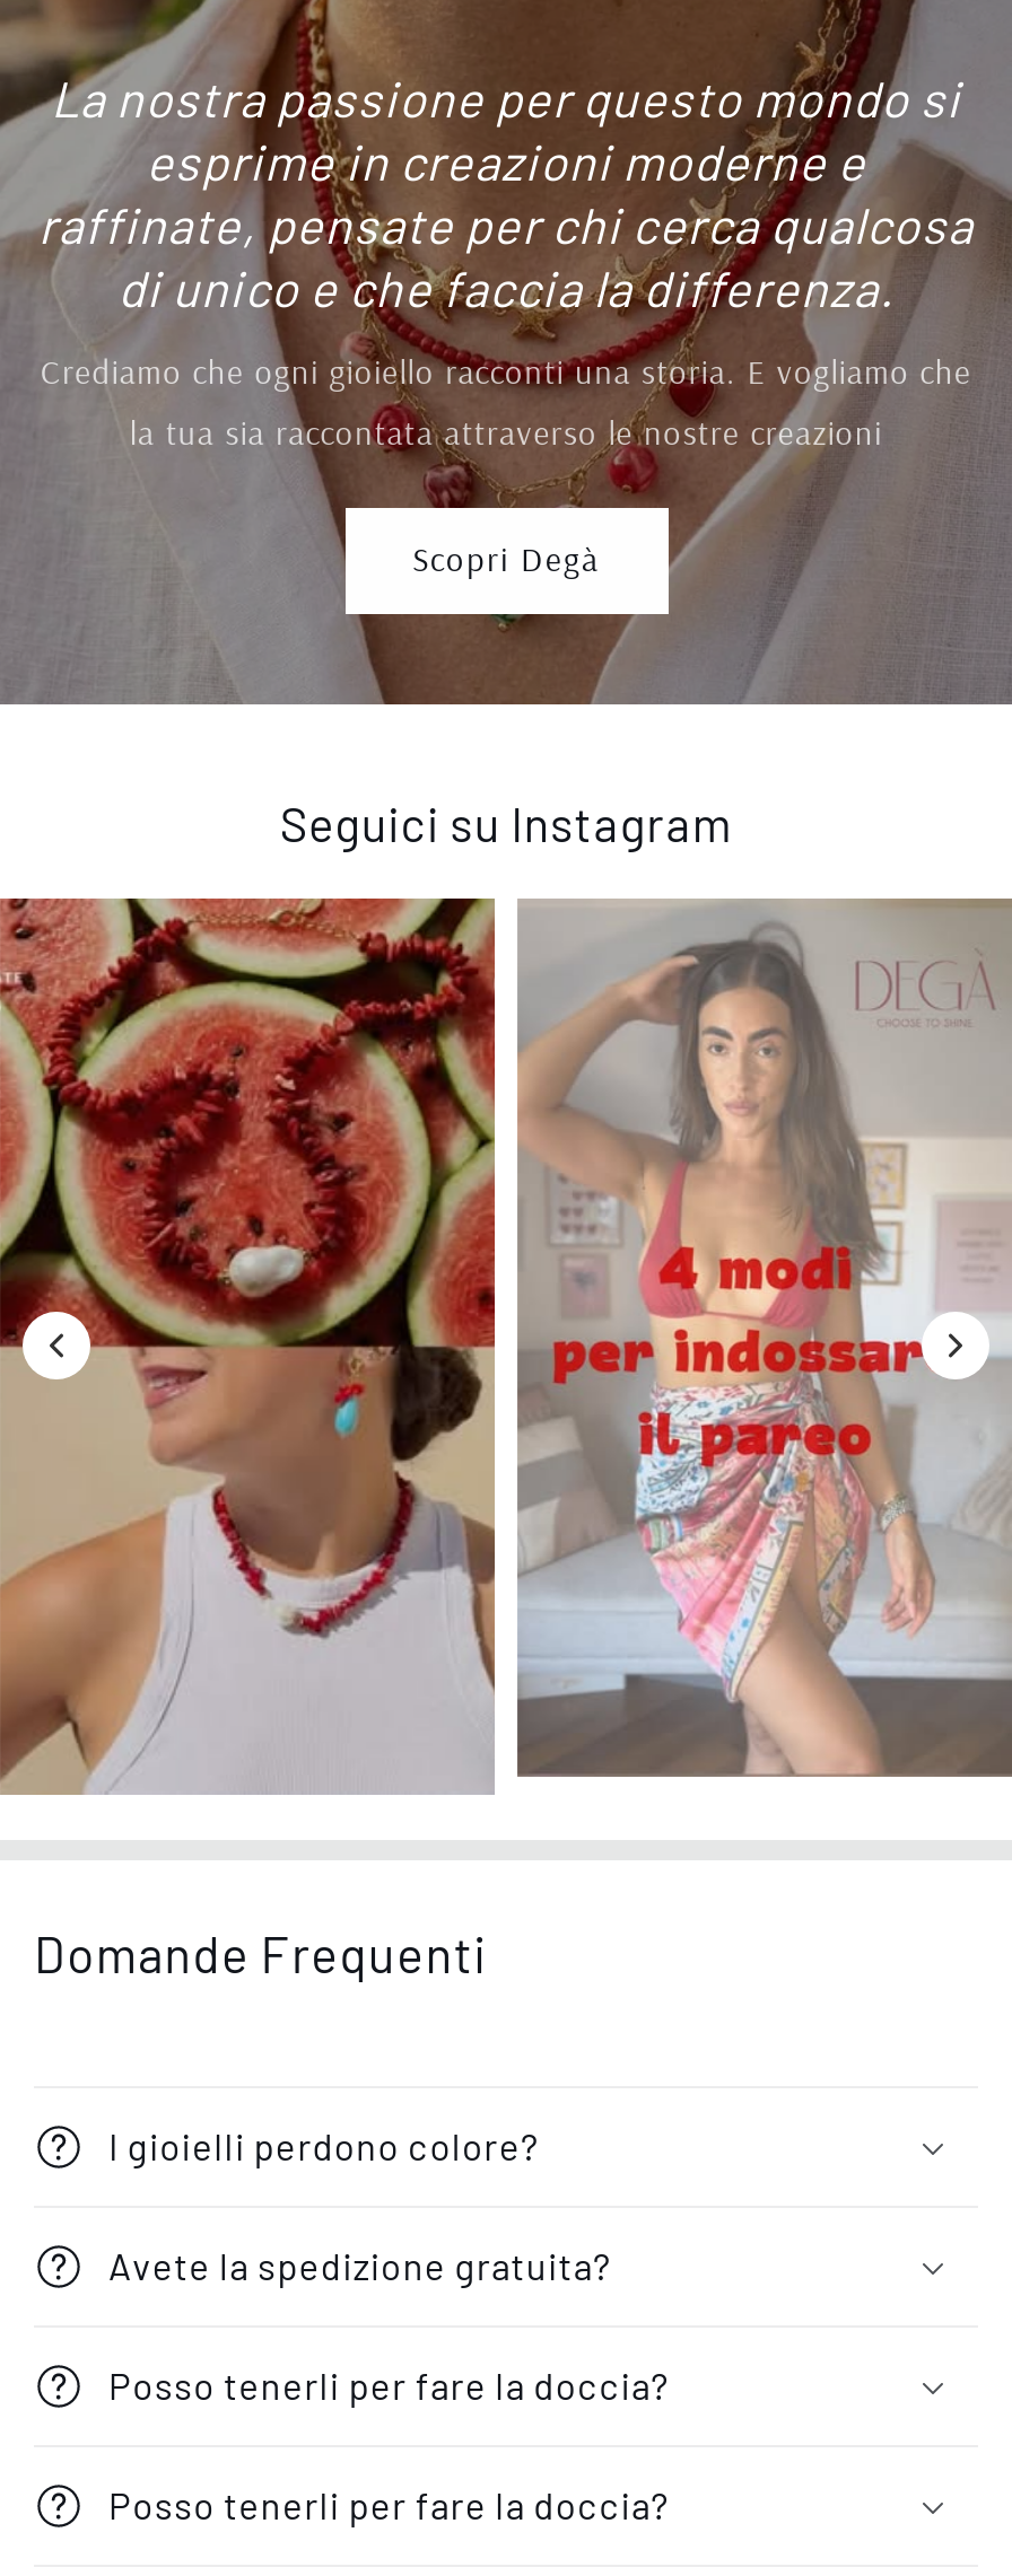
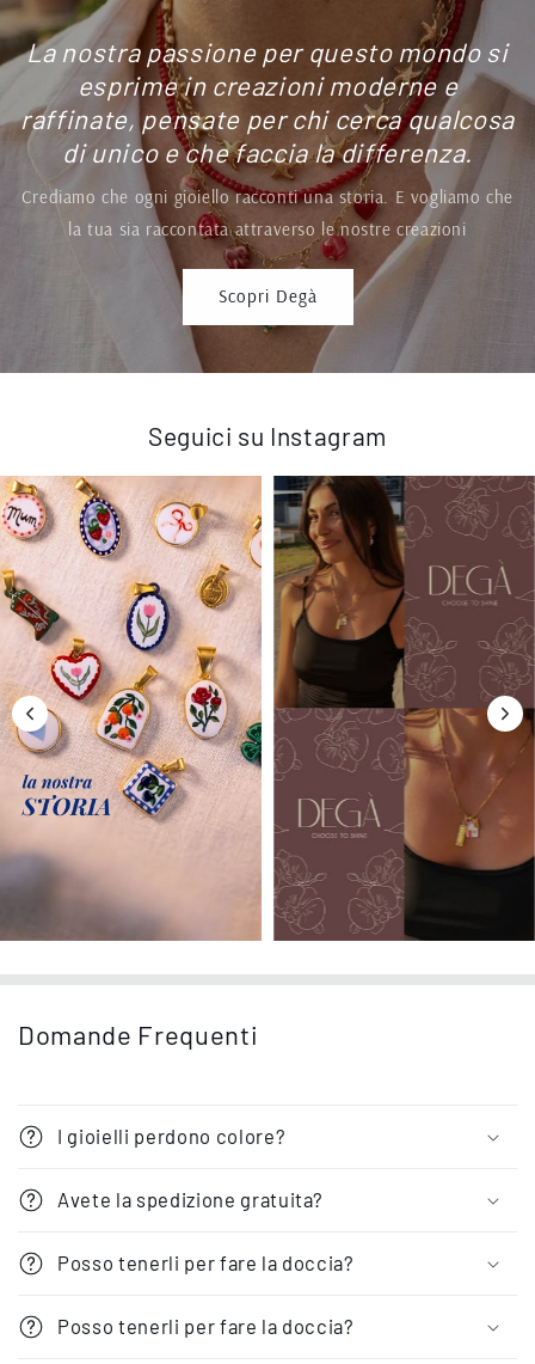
- [image]
+ [image]

- [image]
+ [image]
